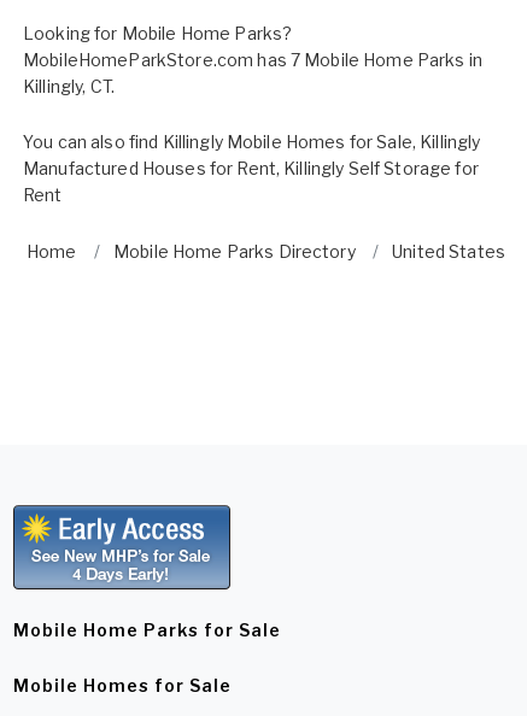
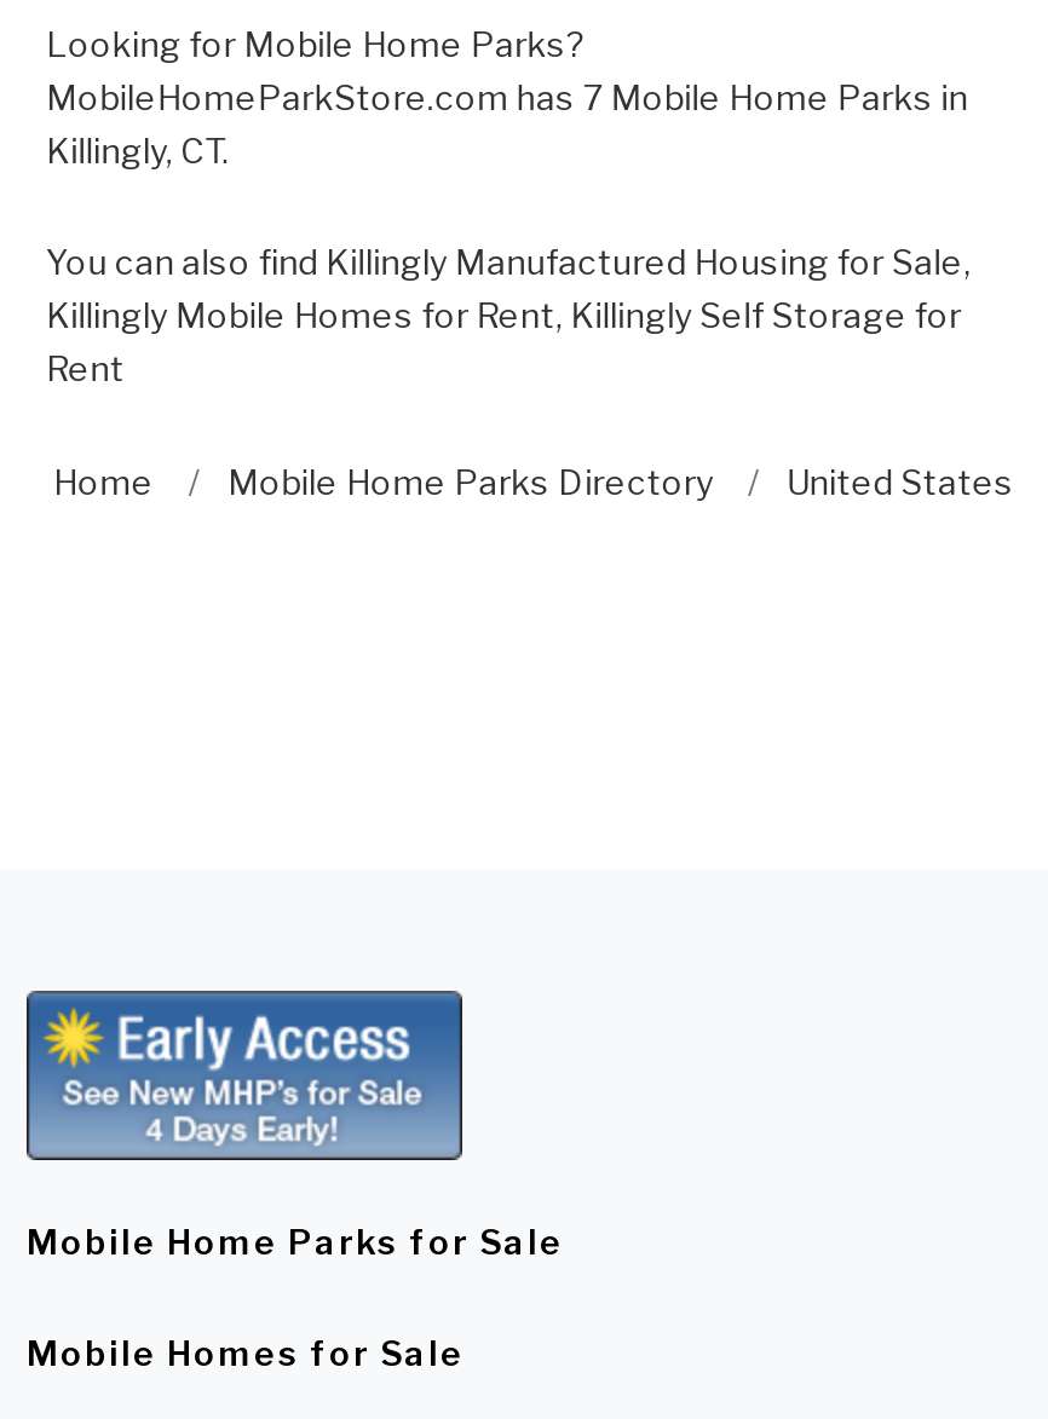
- You can also find Killingly Mobile Homes for Sale, Killingly
- Manufactured Houses for Rent, Killingly Self Storage for
+ You can also find Killingly Manufactured Housing for Sale,
+ Killingly Mobile Homes for Rent, Killingly Self Storage for
